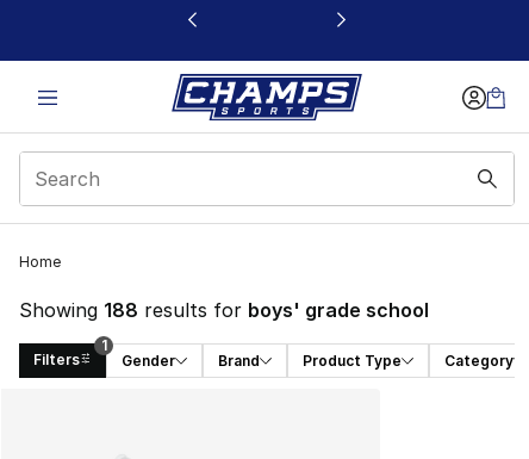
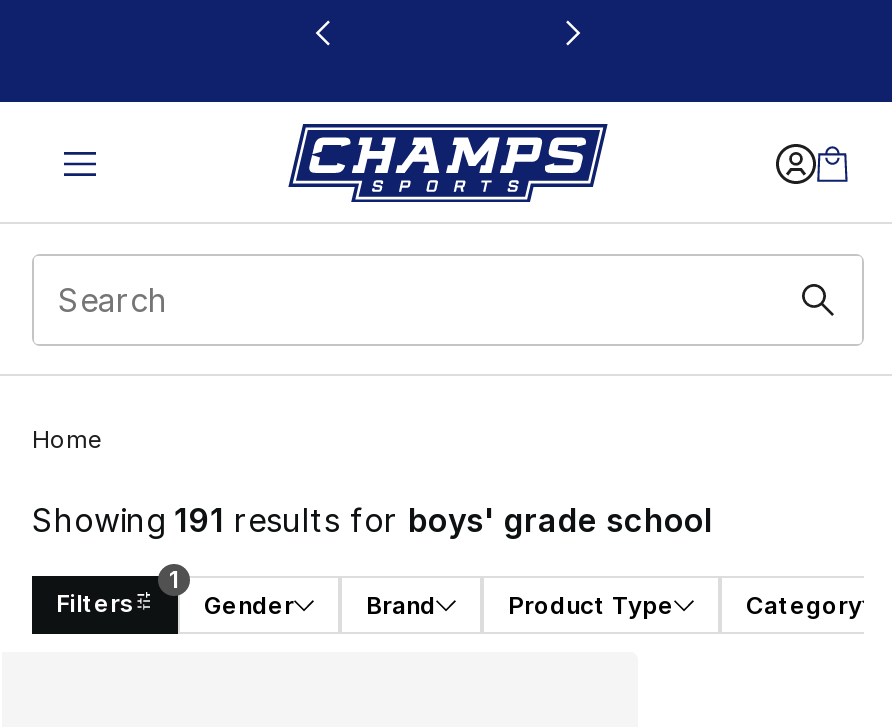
- Showing 188 results for boys' grade school
+ Showing 191 results for boys' grade school
